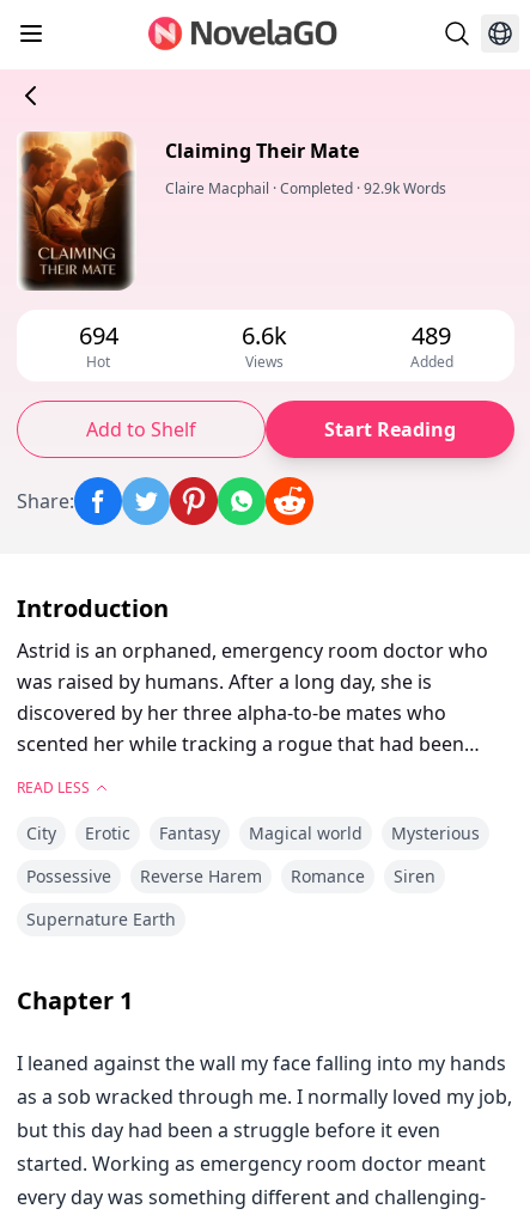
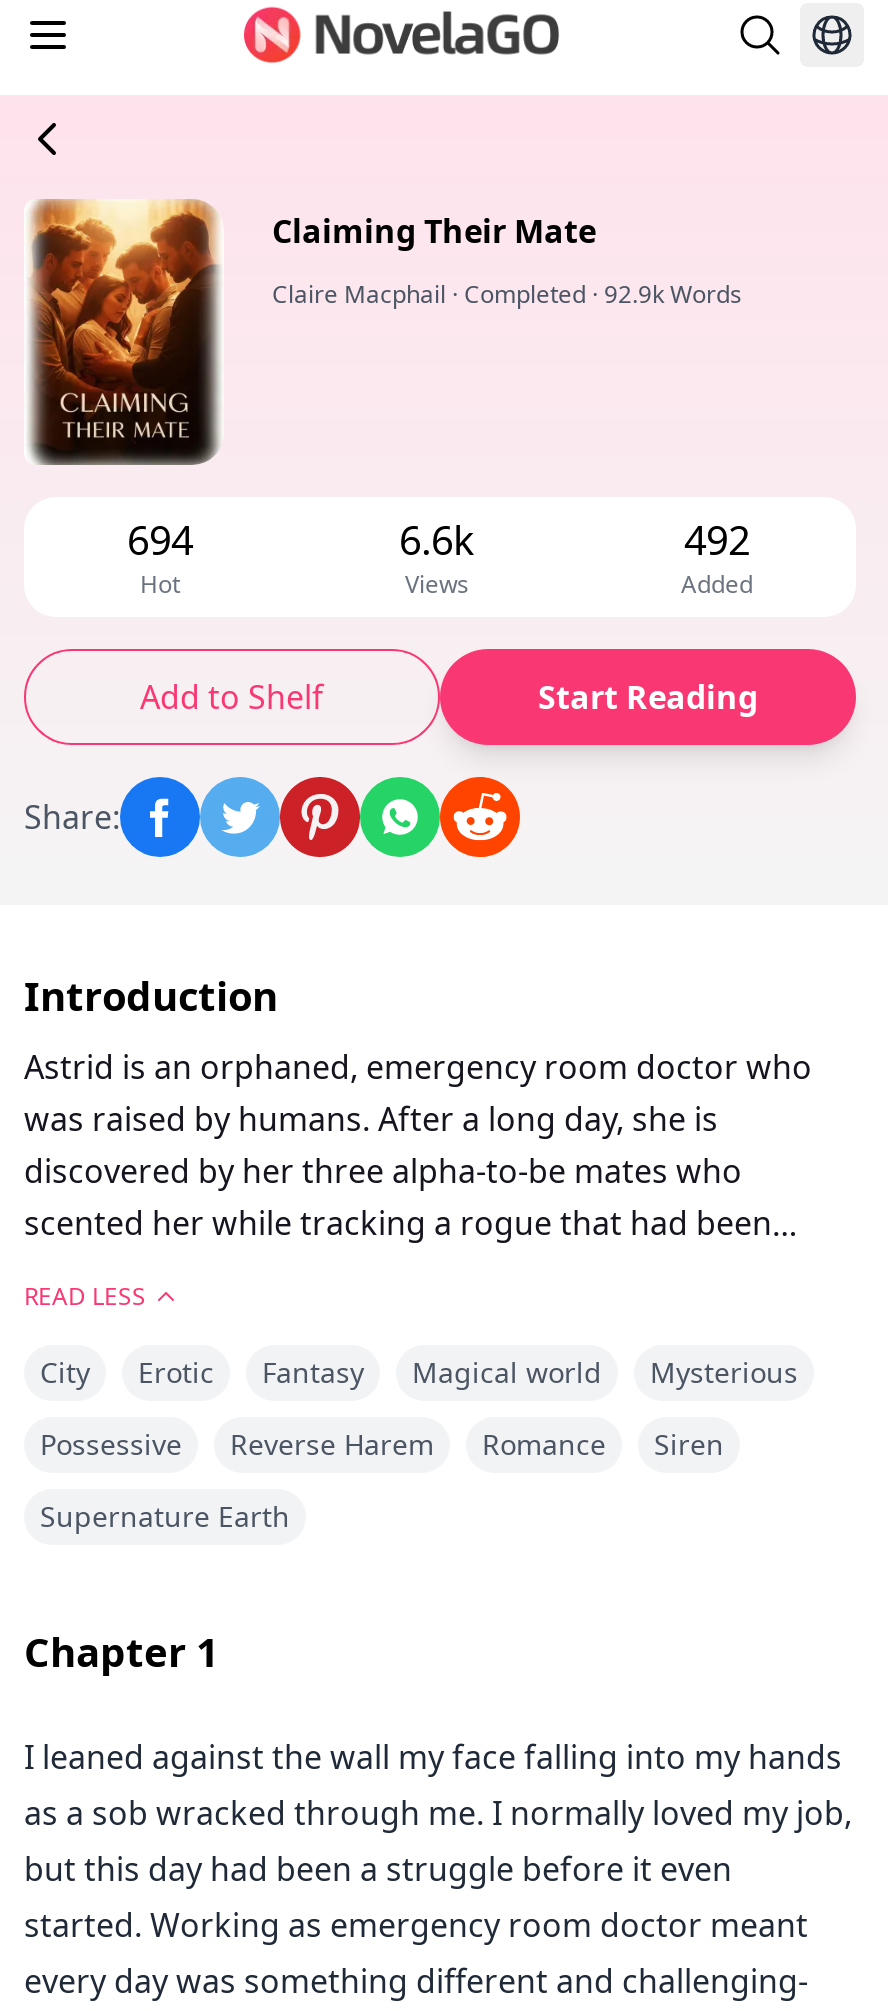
- 489
+ 492
